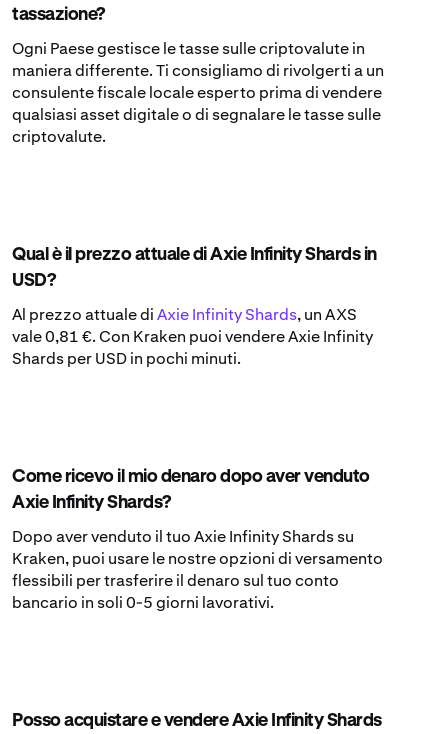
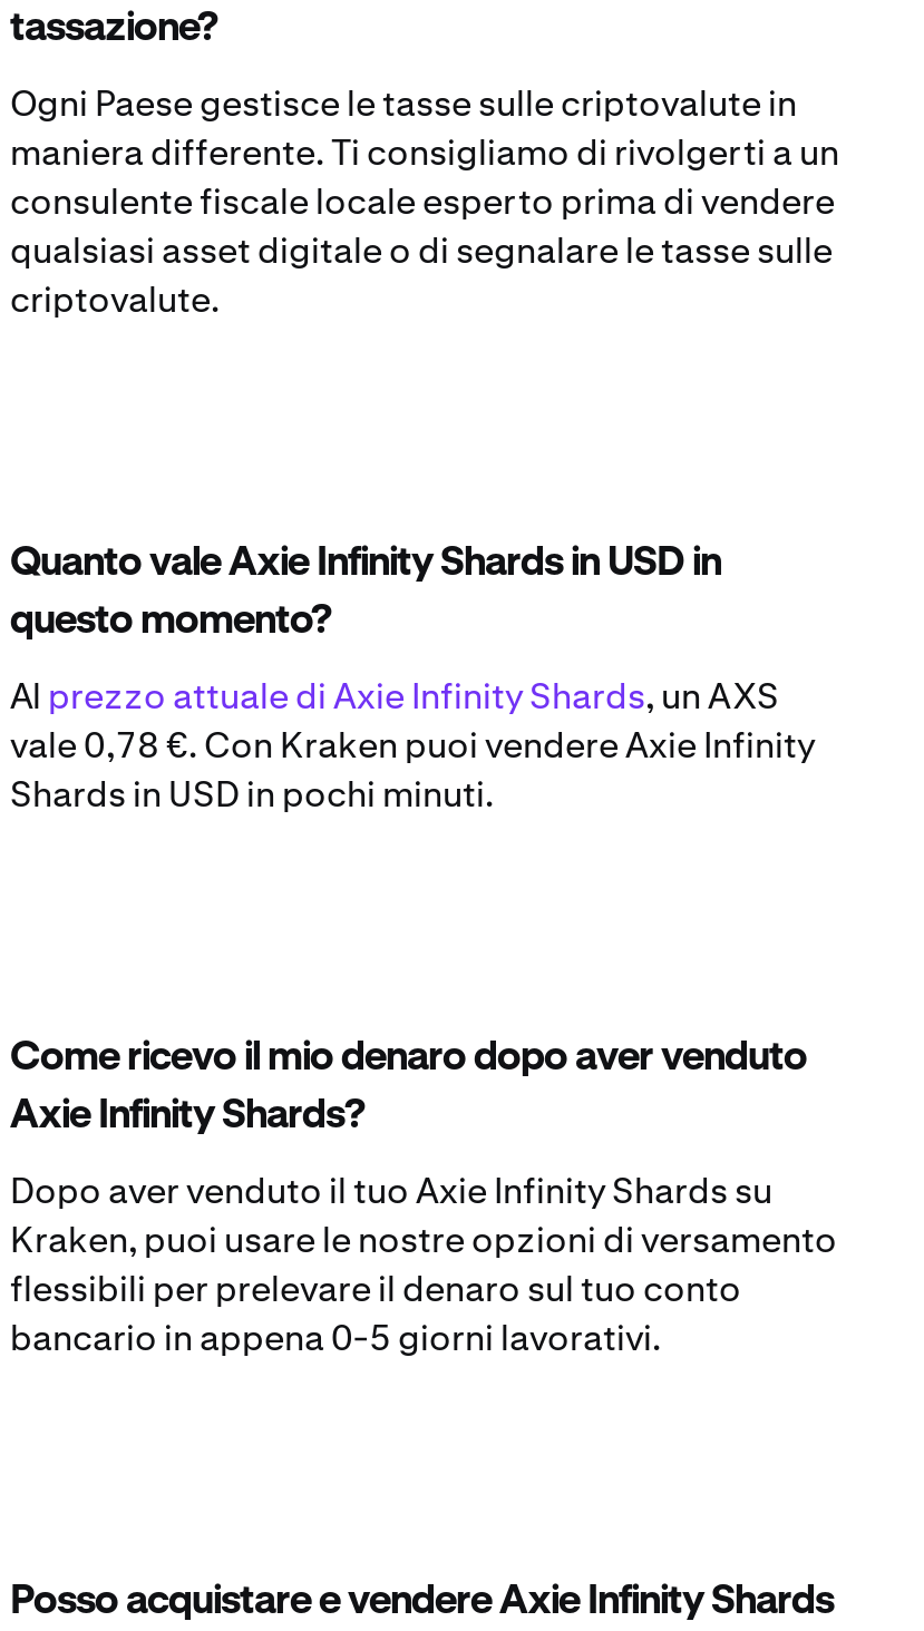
- Qual è il prezzo attuale di Axie Infinity Shards in
- USD?
+ Quanto vale Axie Infinity Shards in USD in
+ questo momento?

- vale 0,81 €. Con Kraken puoi vendere Axie Infinity
+ vale 0,78 €. Con Kraken puoi vendere Axie Infinity

- Shards per USD in pochi minuti.
+ Shards in USD in pochi minuti.

- flessibili per trasferire il denaro sul tuo conto
+ flessibili per prelevare il denaro sul tuo conto

- bancario in soli 0-5 giorni lavorativi.
+ bancario in appena 0-5 giorni lavorativi.
